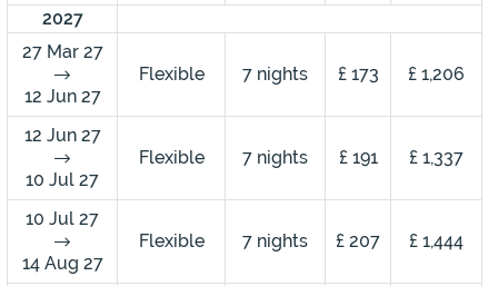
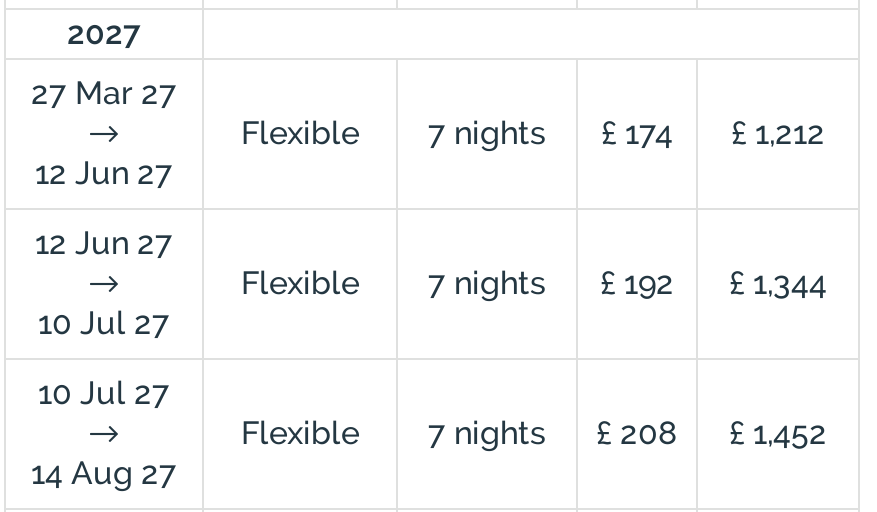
- £ 173
+ £ 174

- £ 1,206
+ £ 1,212

- £ 191
+ £ 192

- £ 1,337
+ £ 1,344

- £ 207
+ £ 208

- £ 1,444
+ £ 1,452
